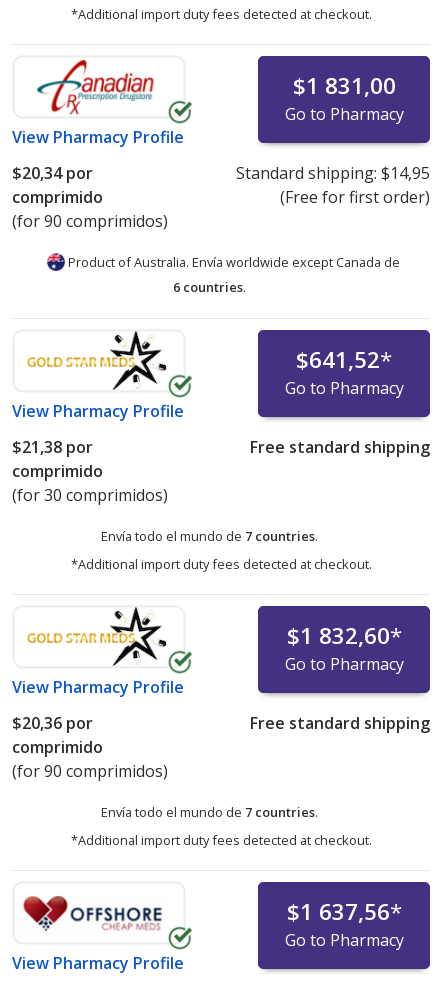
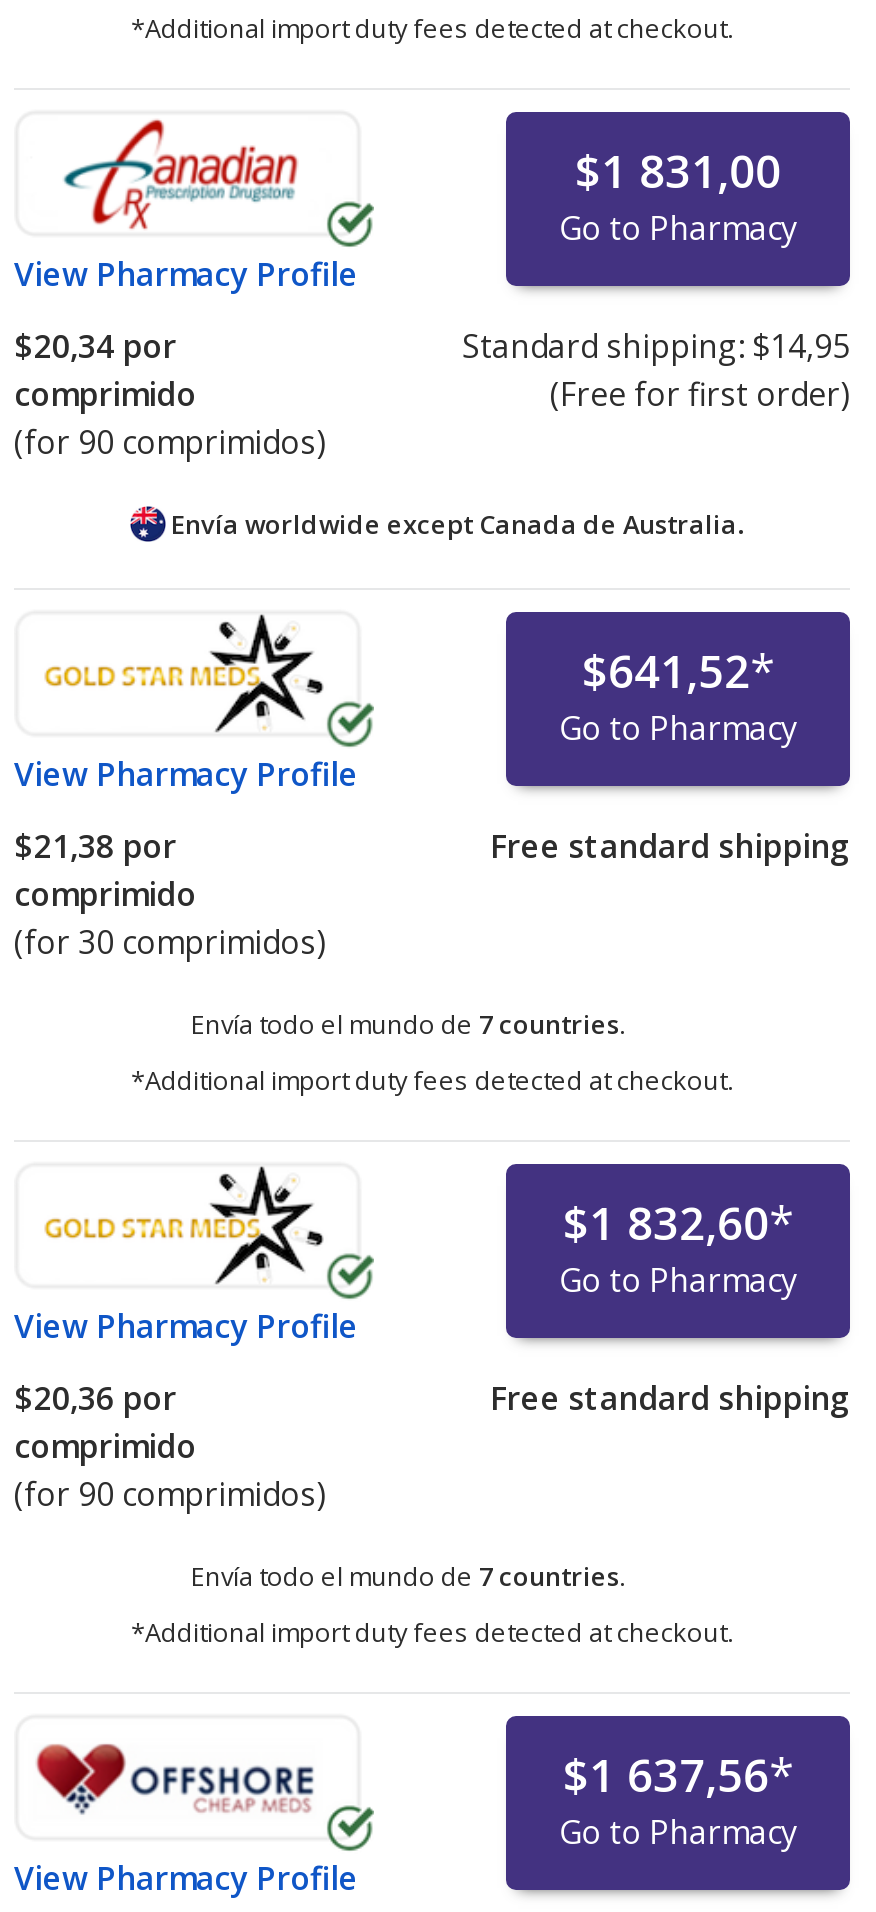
- Product of Australia. Envía worldwide except Canada de
- 6 countries.
+ Envía worldwide except Canada de Australia.
